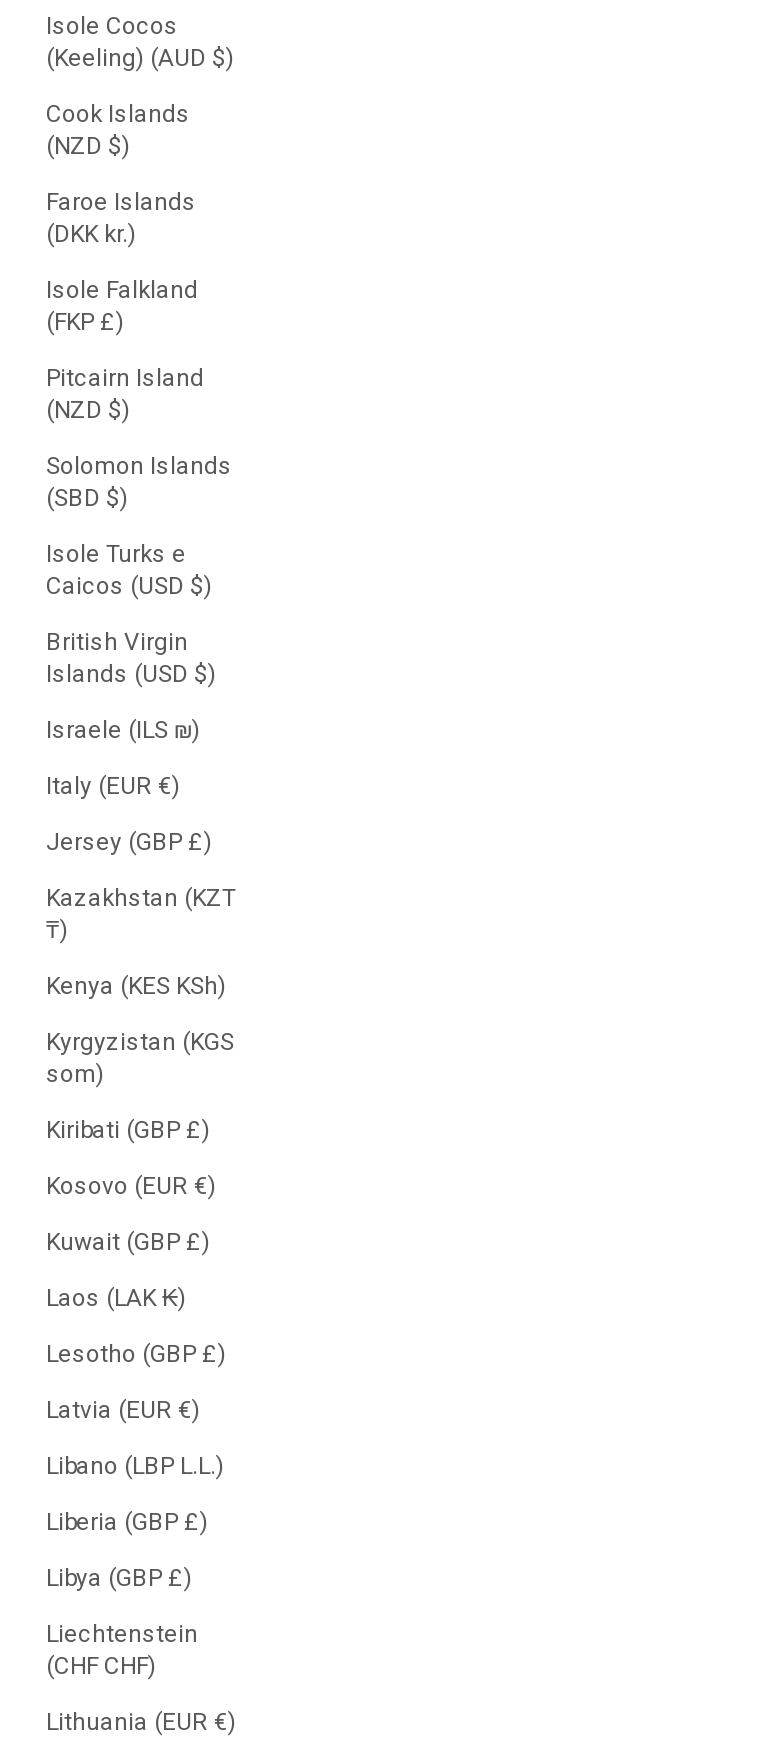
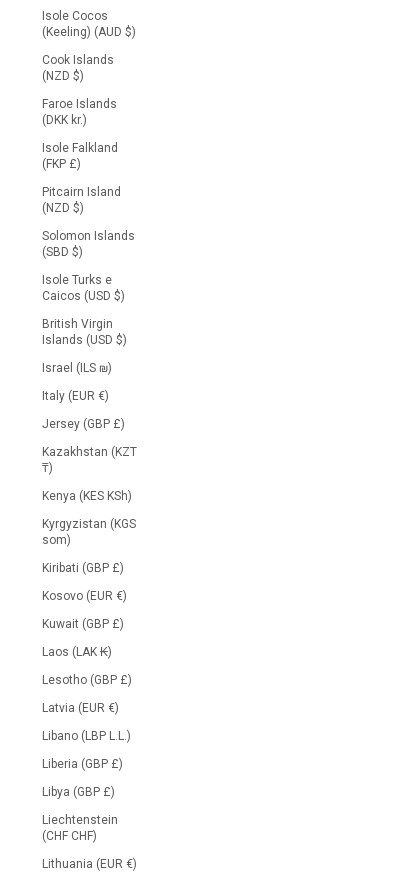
- Israele (ILS ₪)
+ Israel (ILS ₪)
